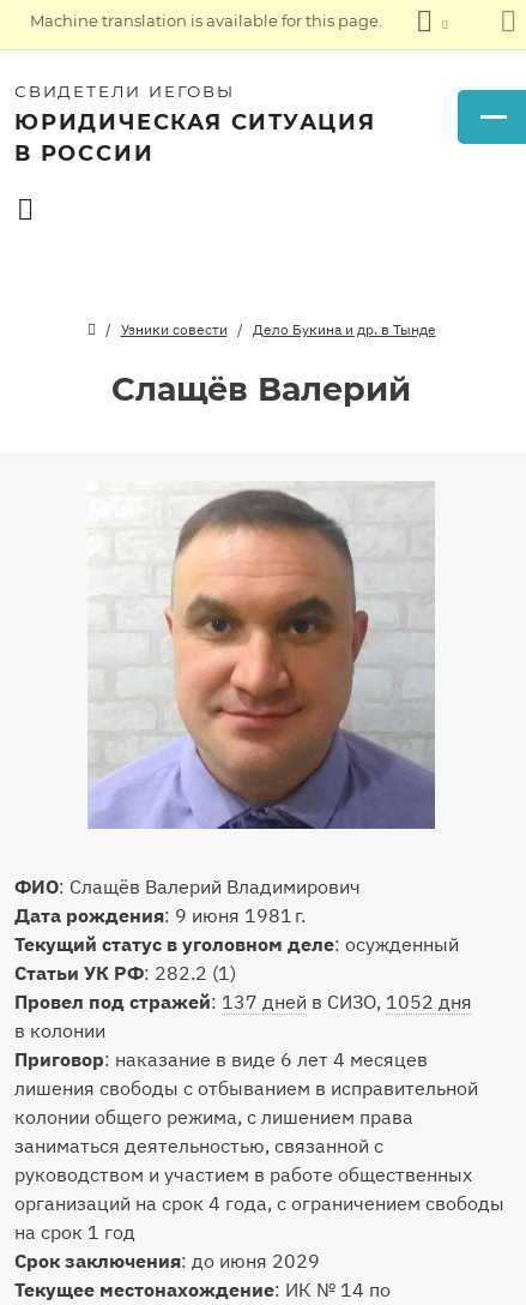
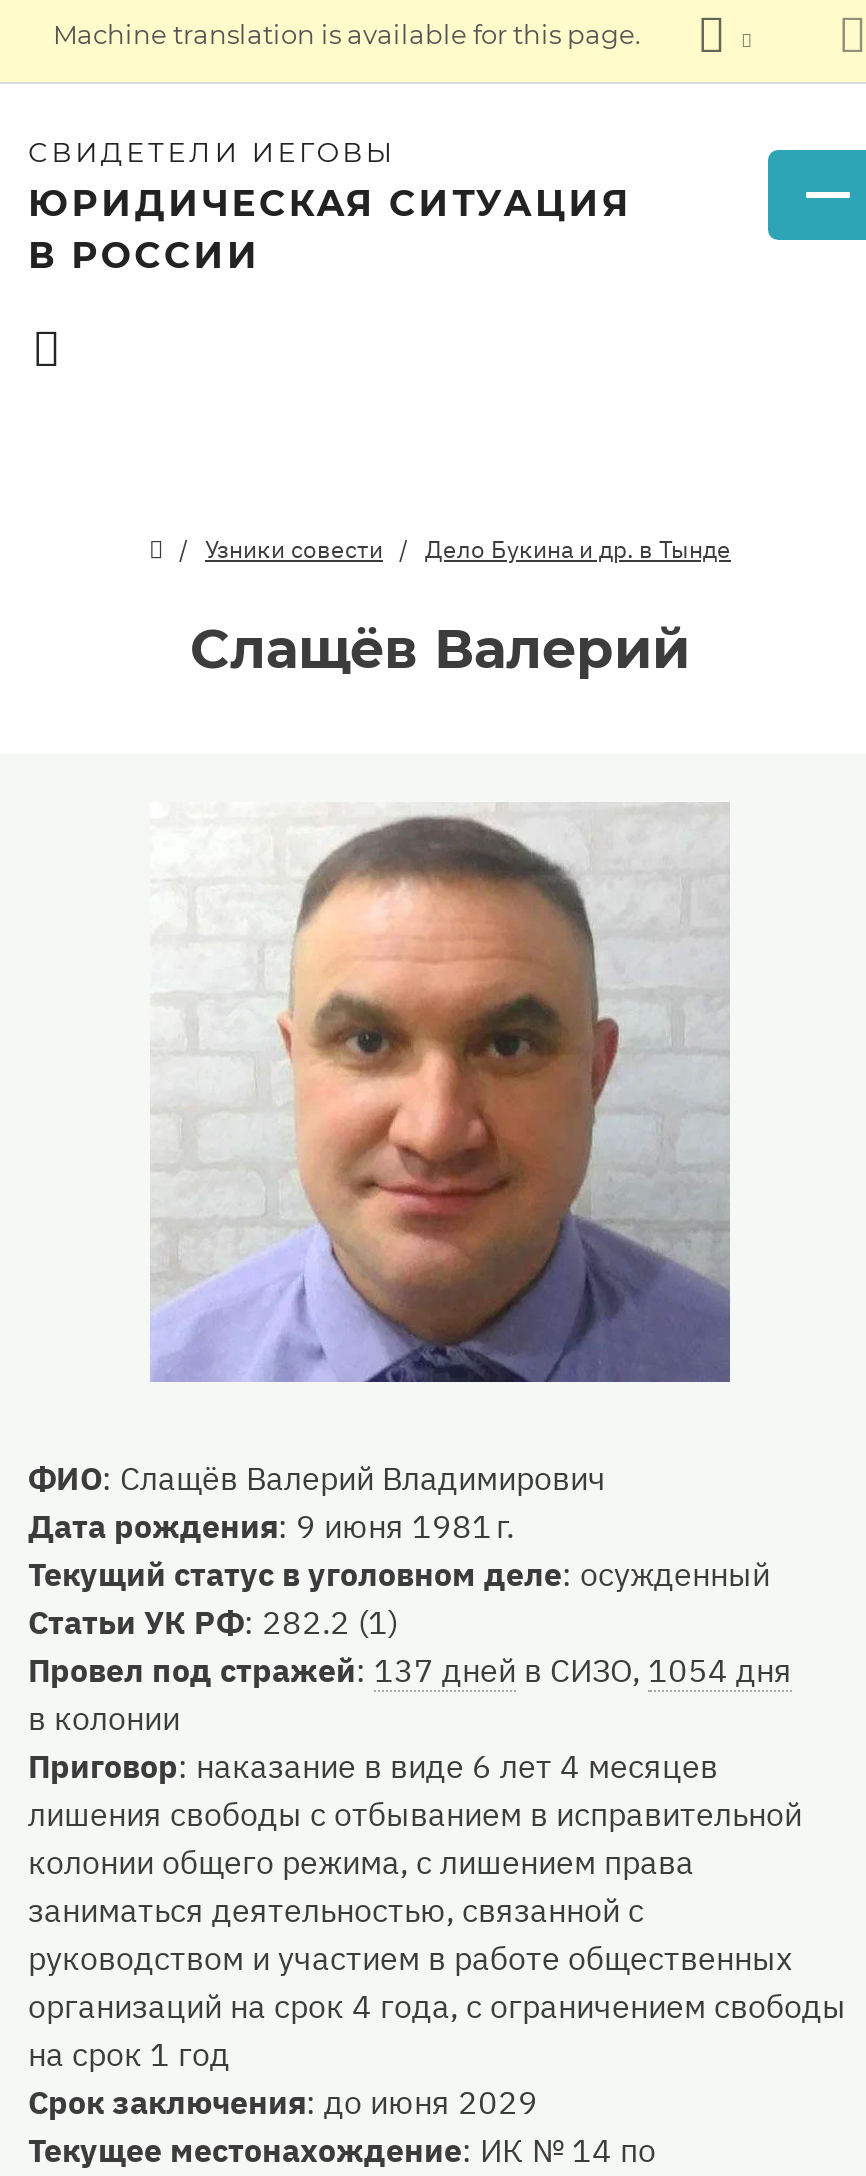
- Провел под стражей: 137 дней в СИЗО, 1052 дня
+ Провел под стражей: 137 дней в СИЗО, 1054 дня
